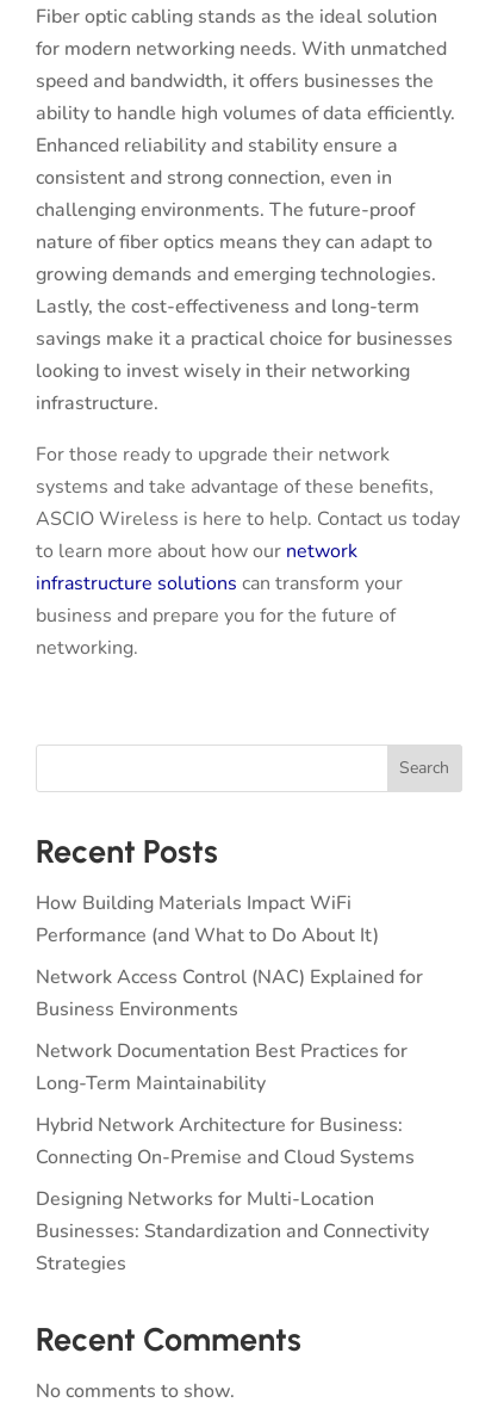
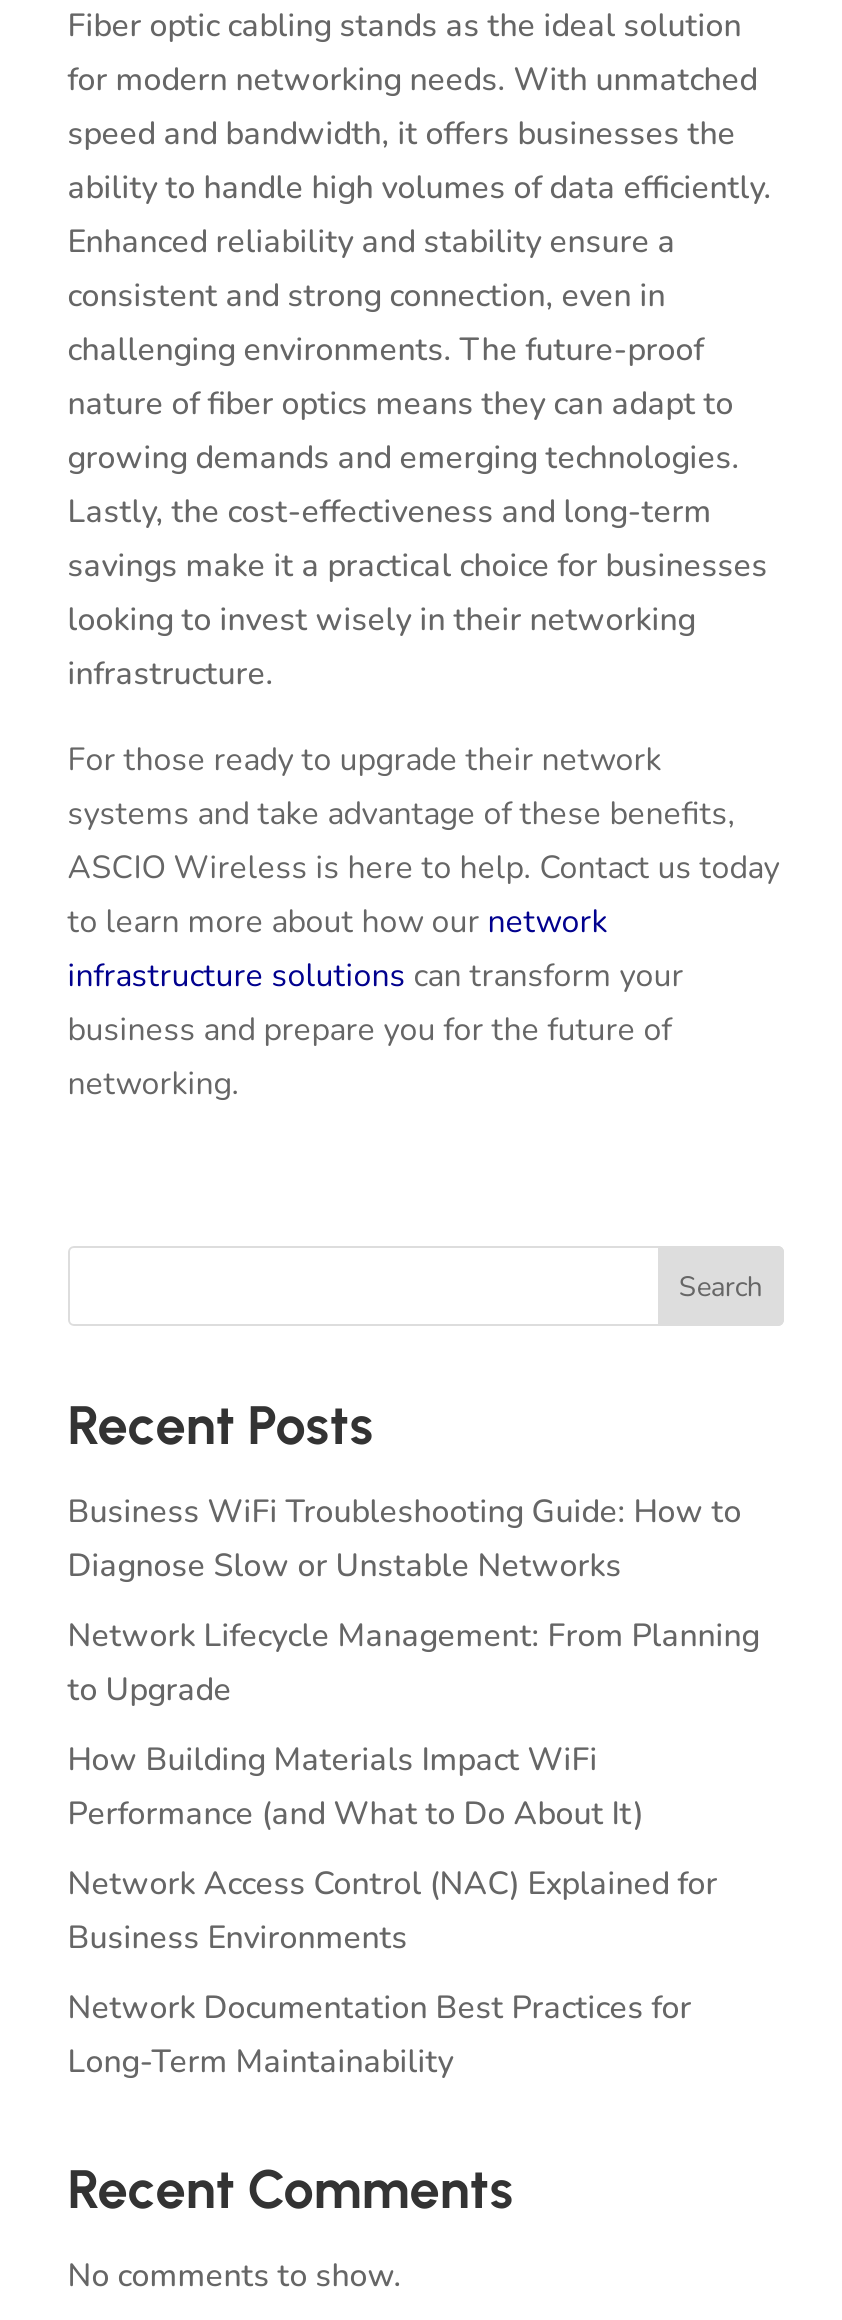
+ Business WiFi Troubleshooting Guide: How to
+ Diagnose Slow or Unstable Networks
+ Network Lifecycle Management: From Planning
+ to Upgrade

moved down: How Building Materials Impact WiFi | Performance (and What to Do About It) | Network Access Control (NAC) Explained for | Business Environments | Network Documentation Best Practices for | Long-Term Maintainability

- Hybrid Network Architecture for Business:
- Connecting On-Premise and Cloud Systems
- Designing Networks for Multi-Location
- Businesses: Standardization and Connectivity
- Strategies
